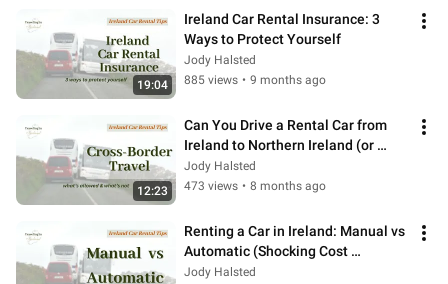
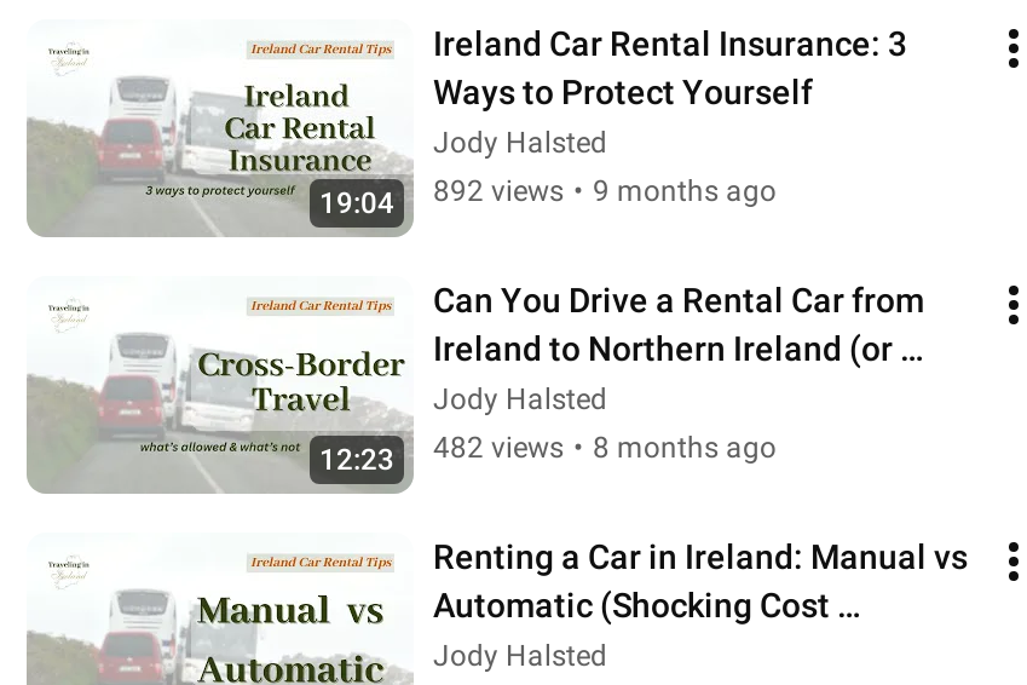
- 885 views • 9 months ago
+ 892 views • 9 months ago

- 473 views • 8 months ago
+ 482 views • 8 months ago
